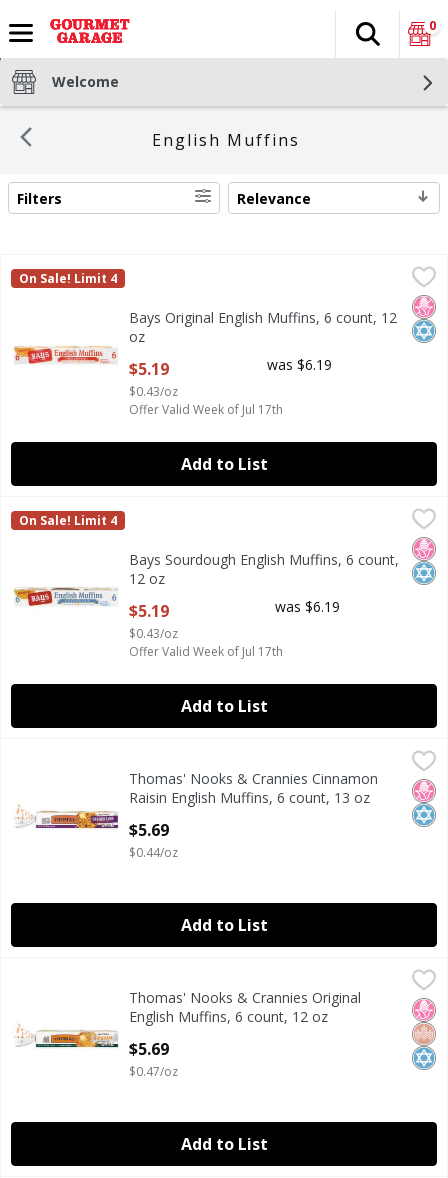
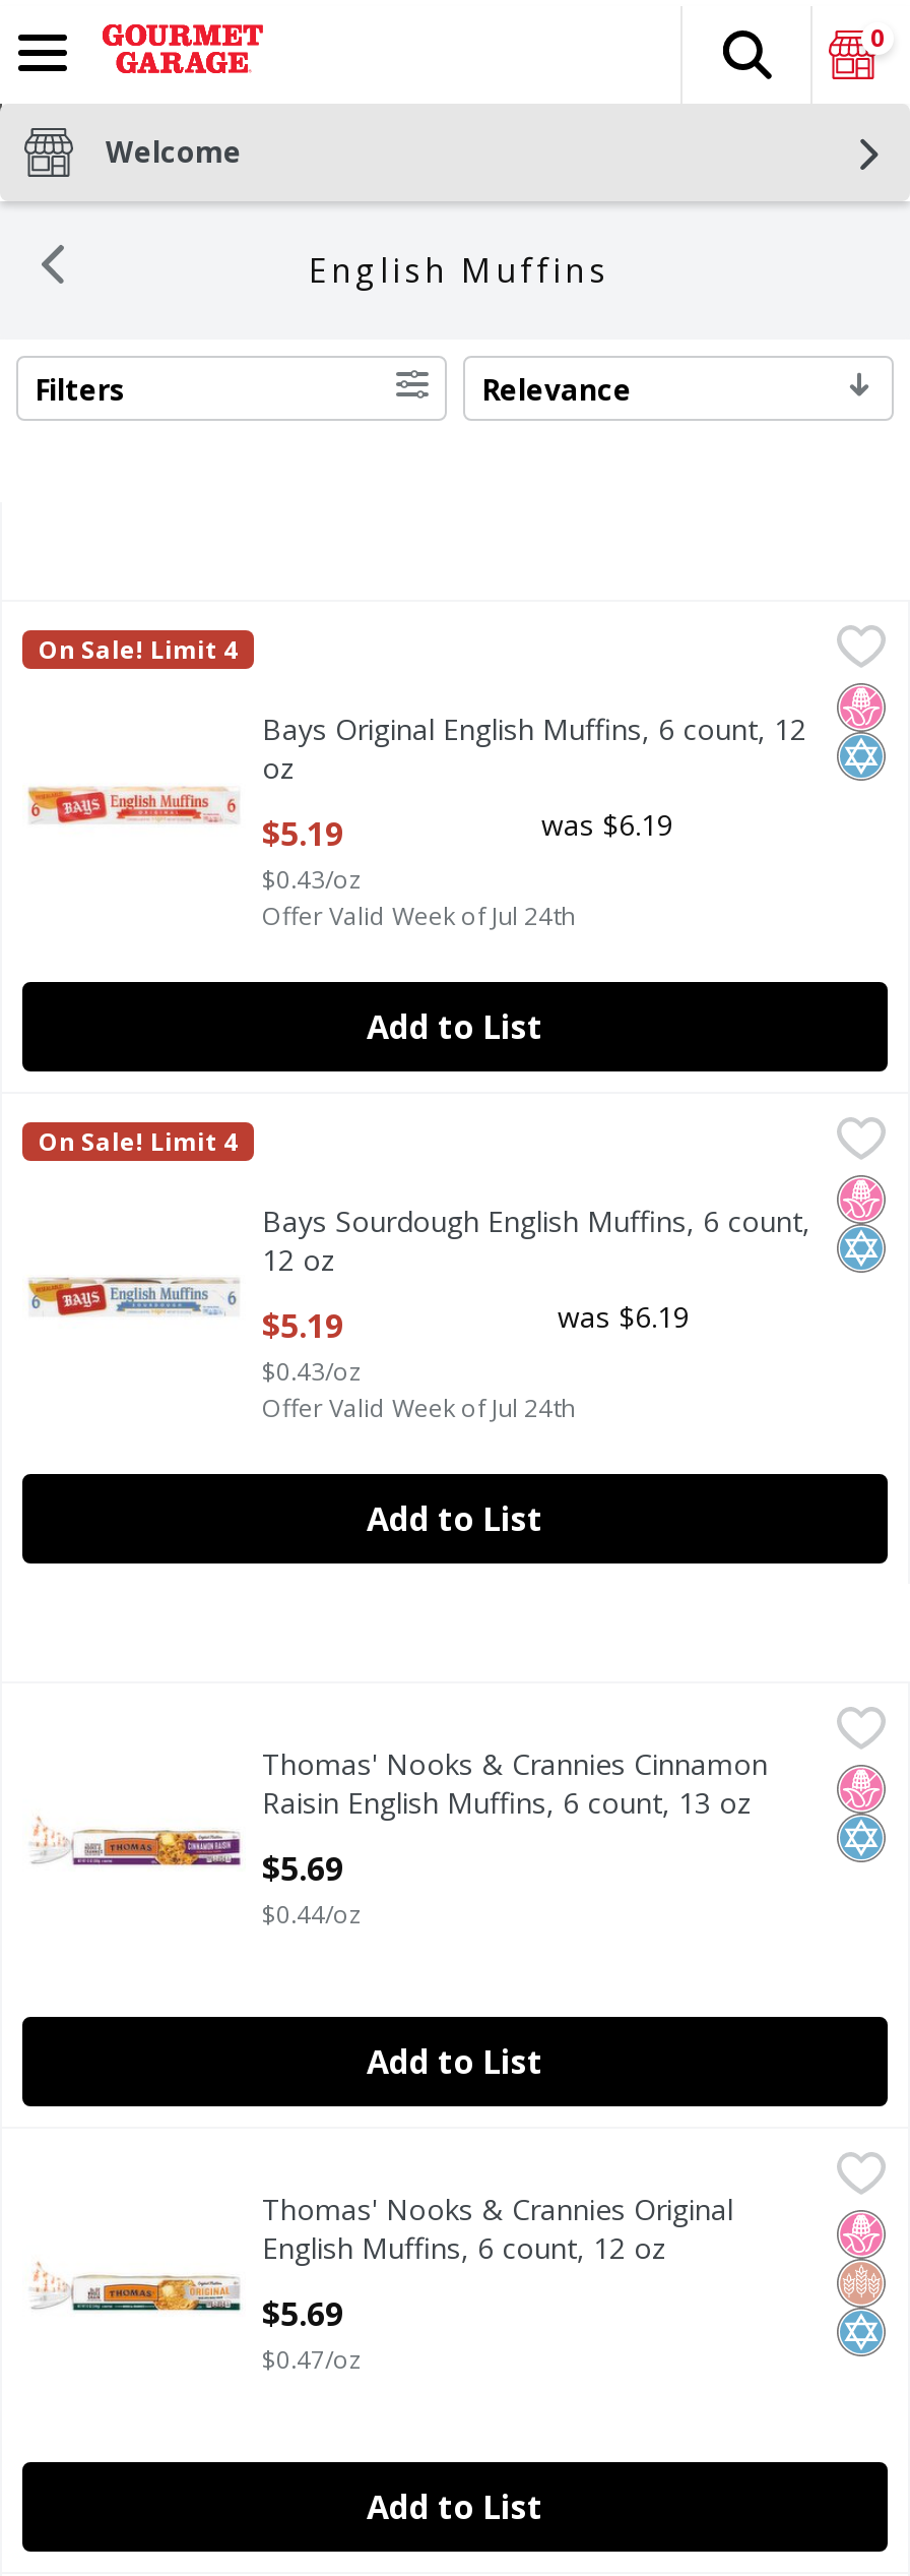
- Offer Valid Week of Jul 17th
+ Offer Valid Week of Jul 24th

- Offer Valid Week of Jul 17th
+ Offer Valid Week of Jul 24th
